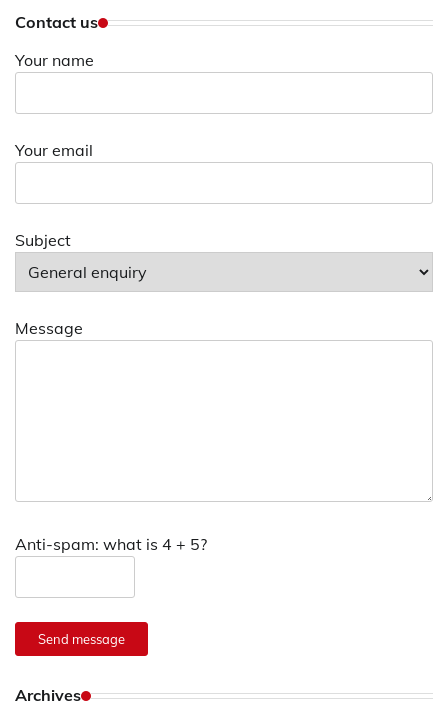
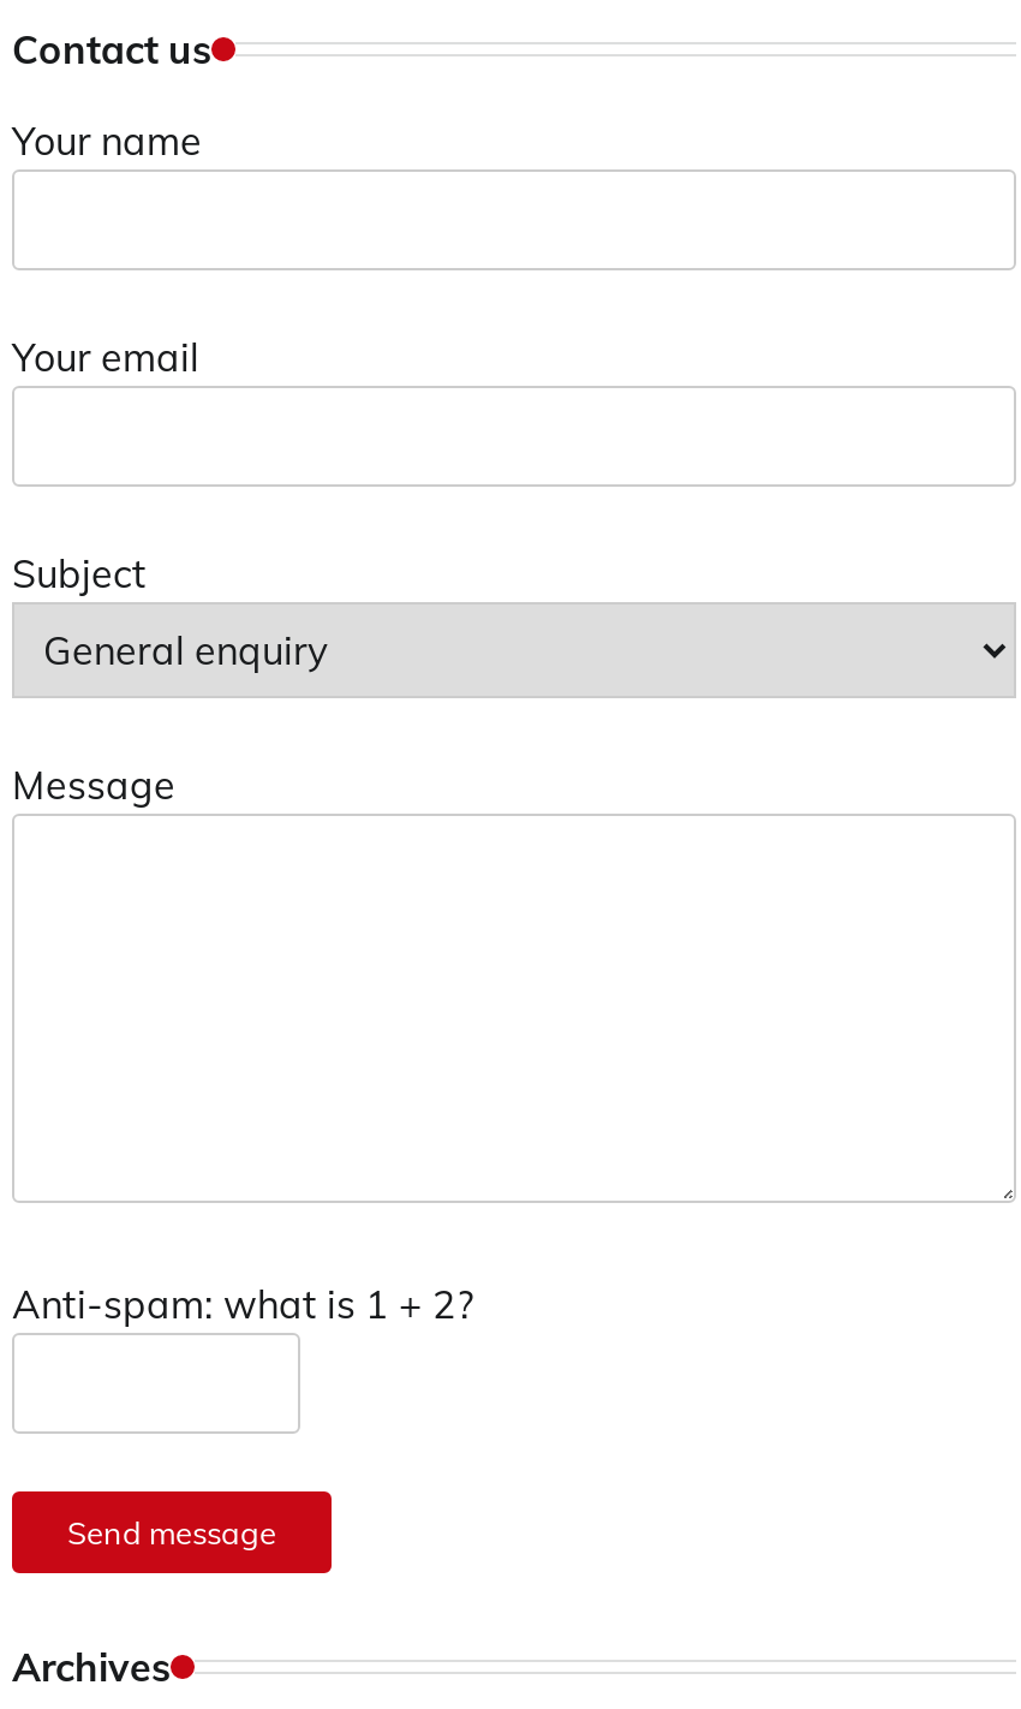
- Anti-spam: what is 4 + 5?
+ Anti-spam: what is 1 + 2?
